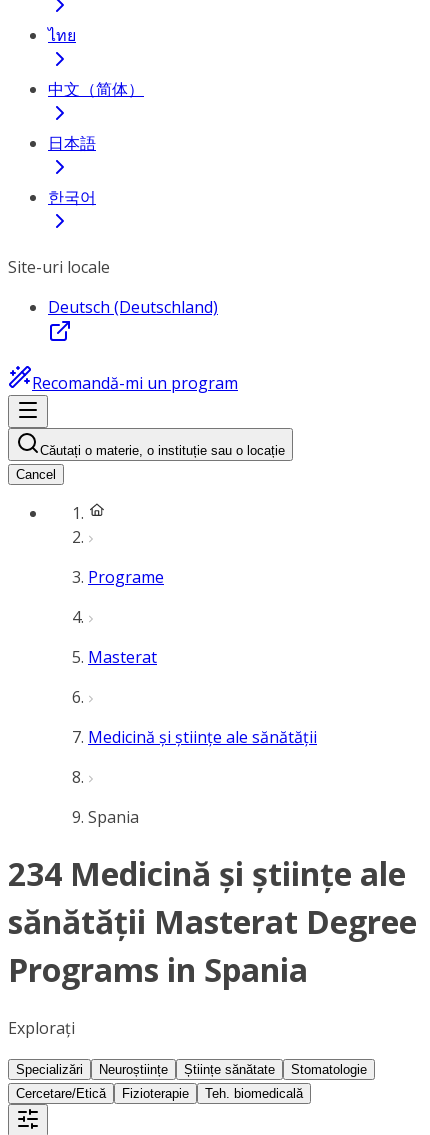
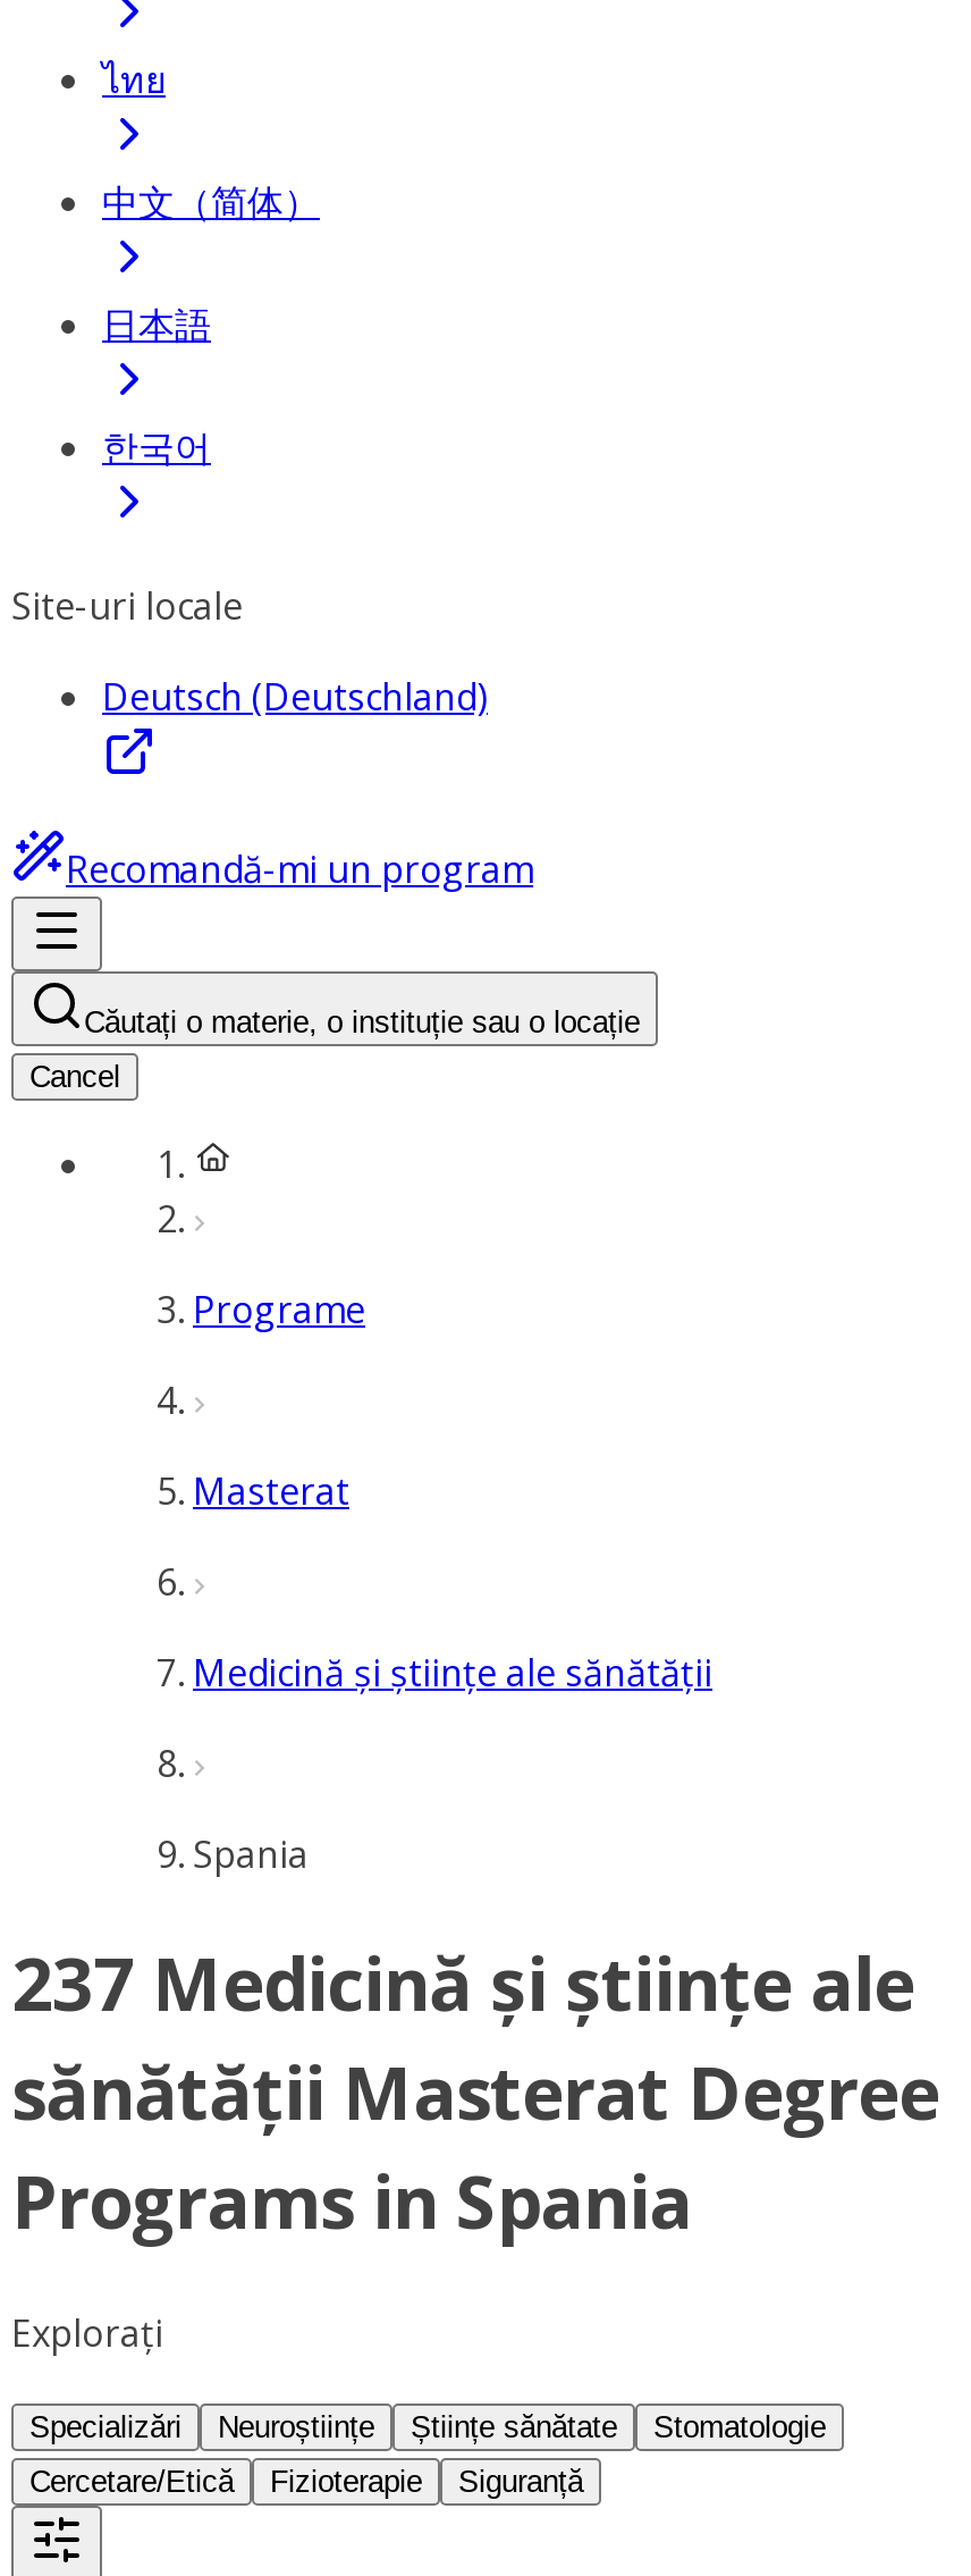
- 234 Medicină și științe ale
+ 237 Medicină și științe ale

- Teh. biomedicală
+ Siguranță
